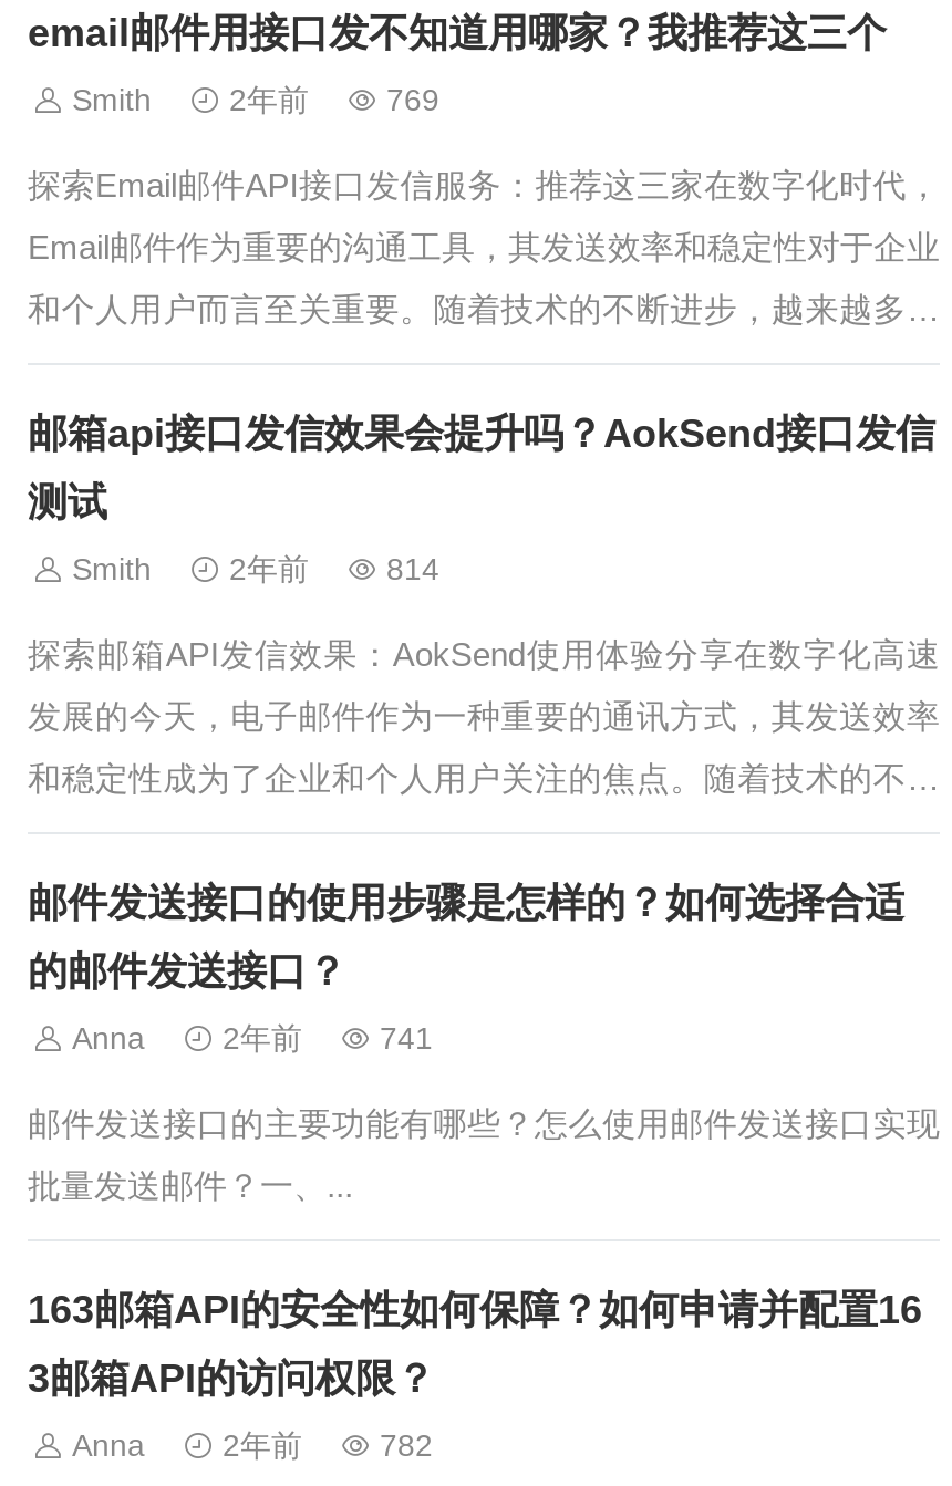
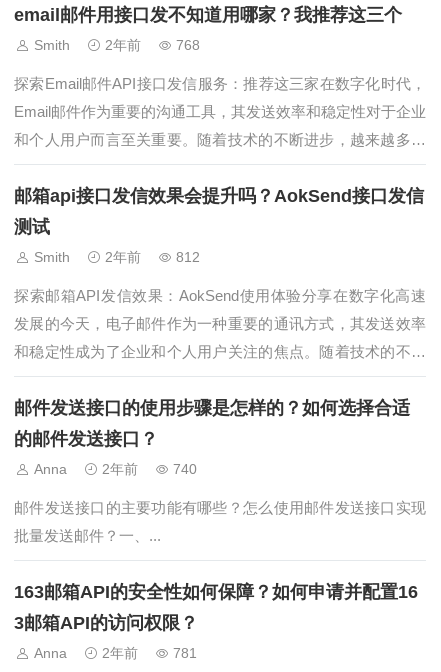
- 769
+ 768

- 814
+ 812

- 741
+ 740

- 782
+ 781
